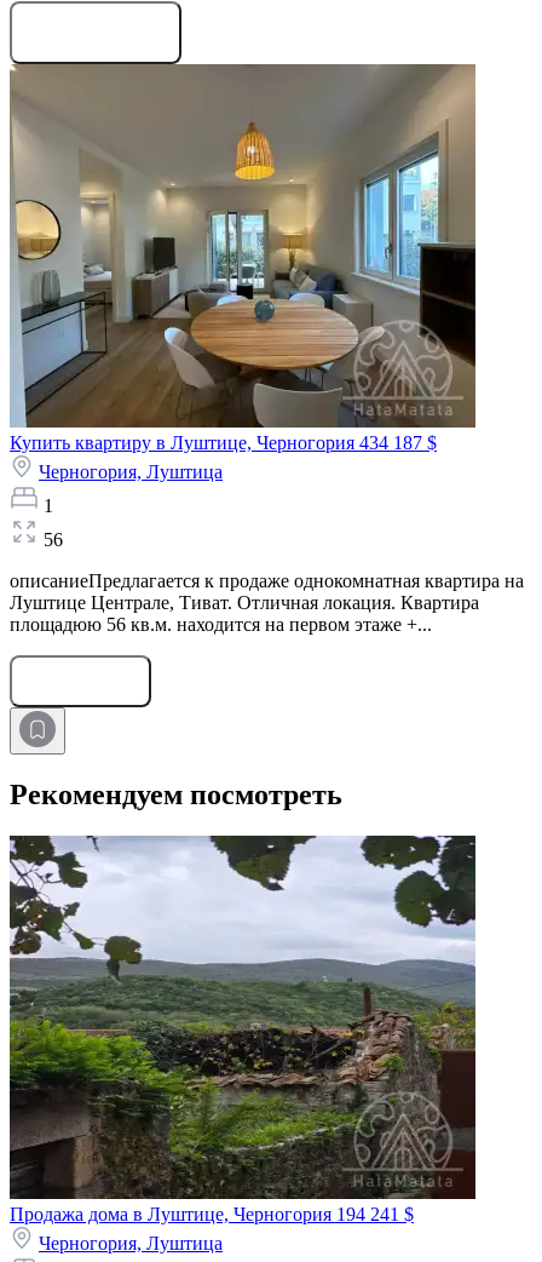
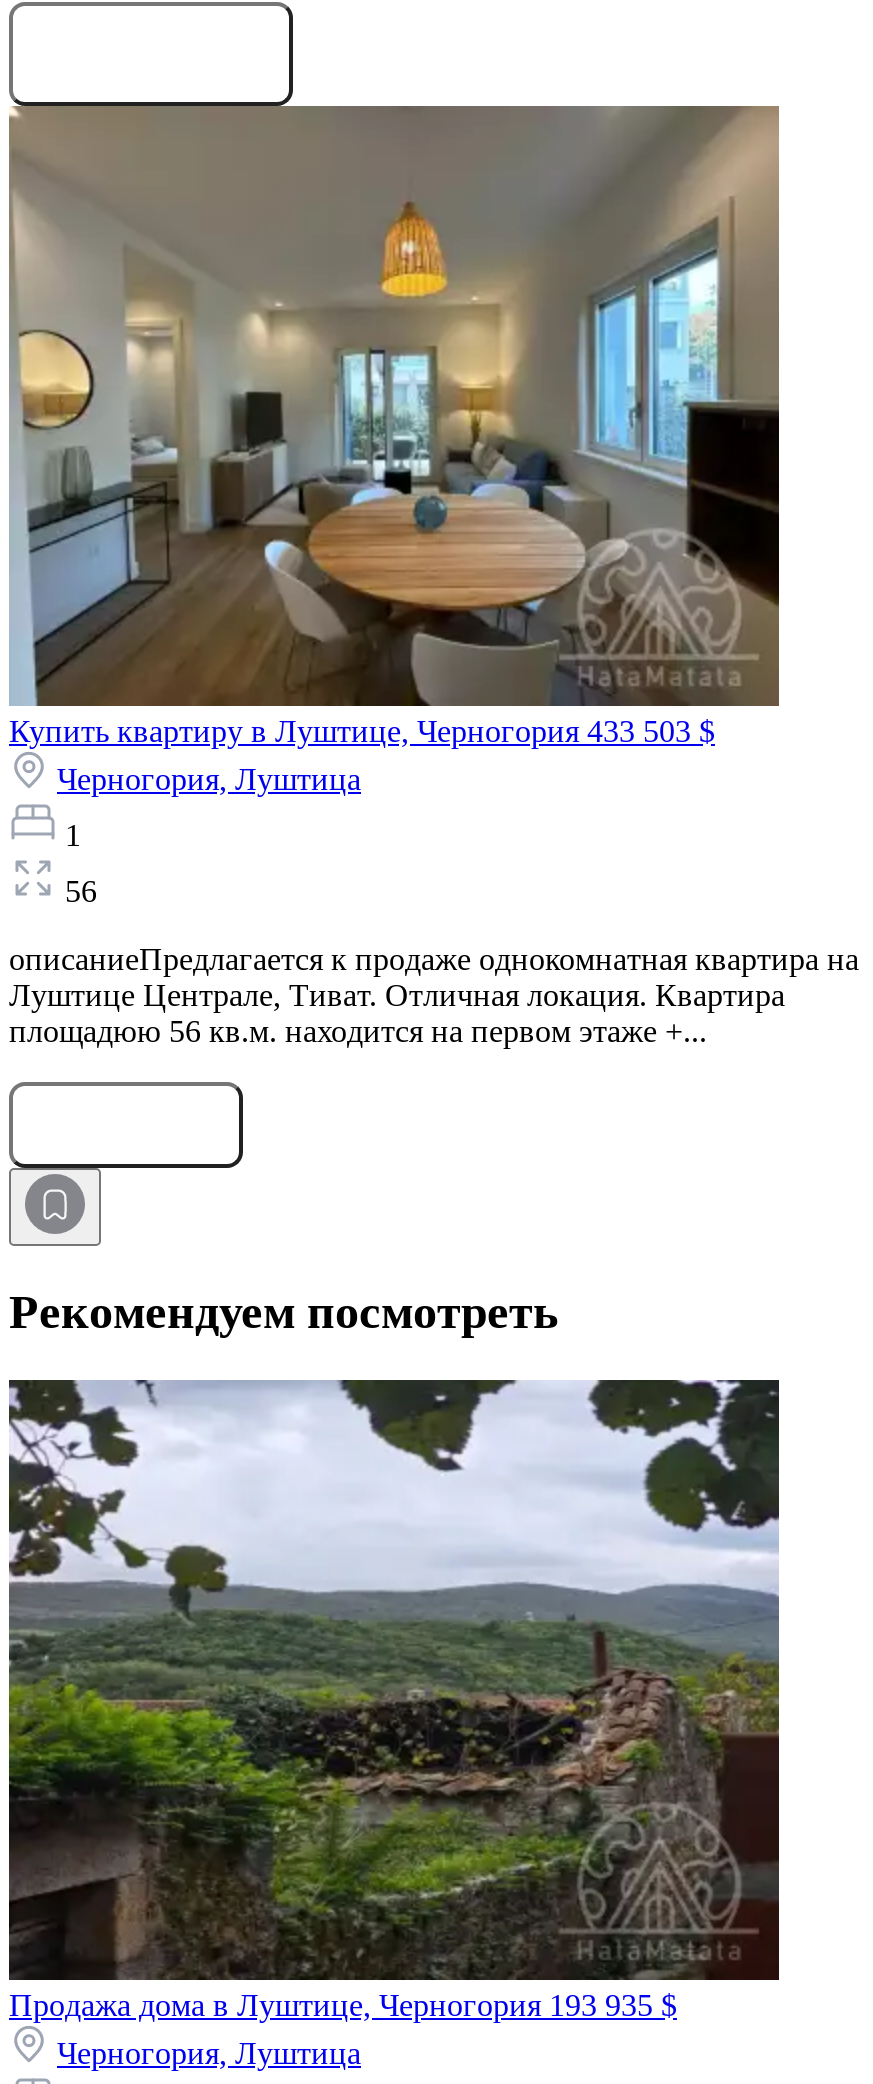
- Купить квартиру в Луштице, Черногория 434 187 $
+ Купить квартиру в Луштице, Черногория 433 503 $

- Продажа дома в Луштице, Черногория 194 241 $
+ Продажа дома в Луштице, Черногория 193 935 $
